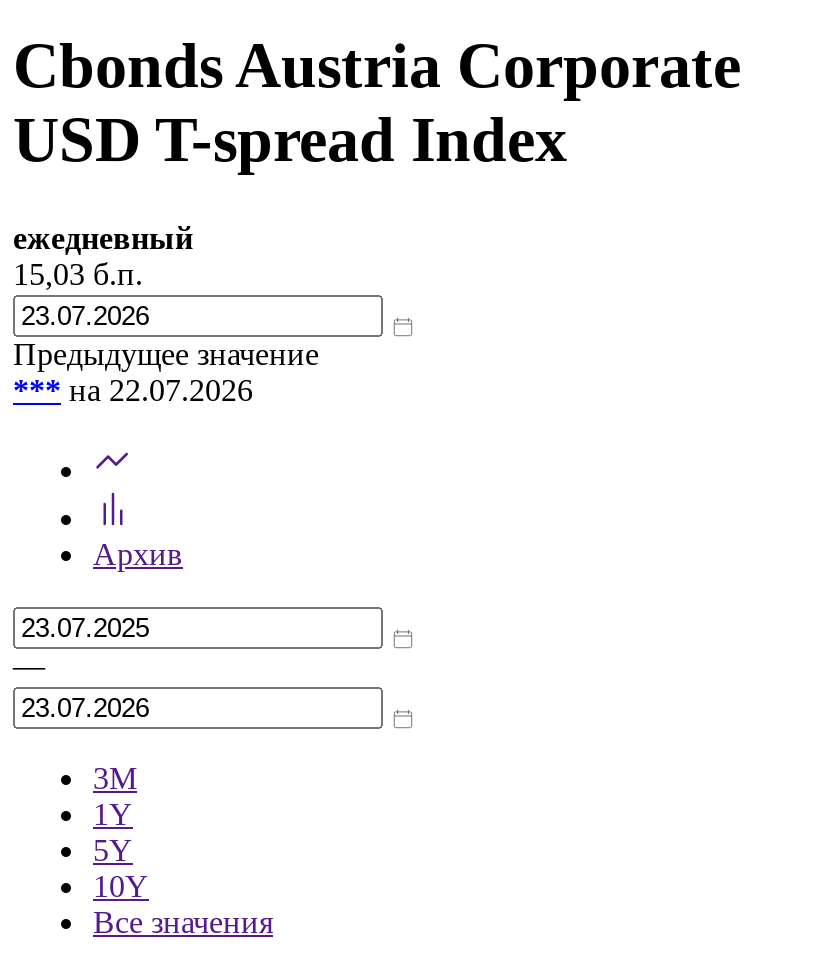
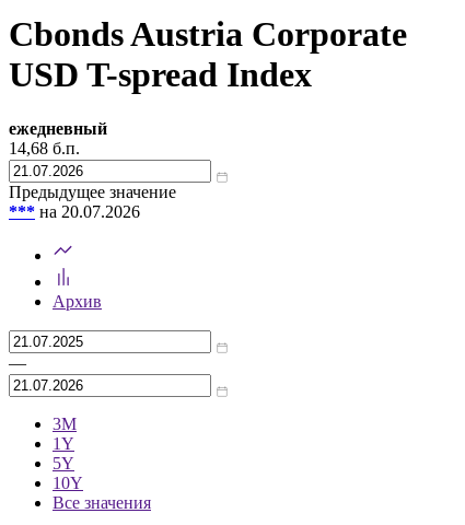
- 15,03 б.п.
+ 14,68 б.п.

- *** на 22.07.2026
+ *** на 20.07.2026
